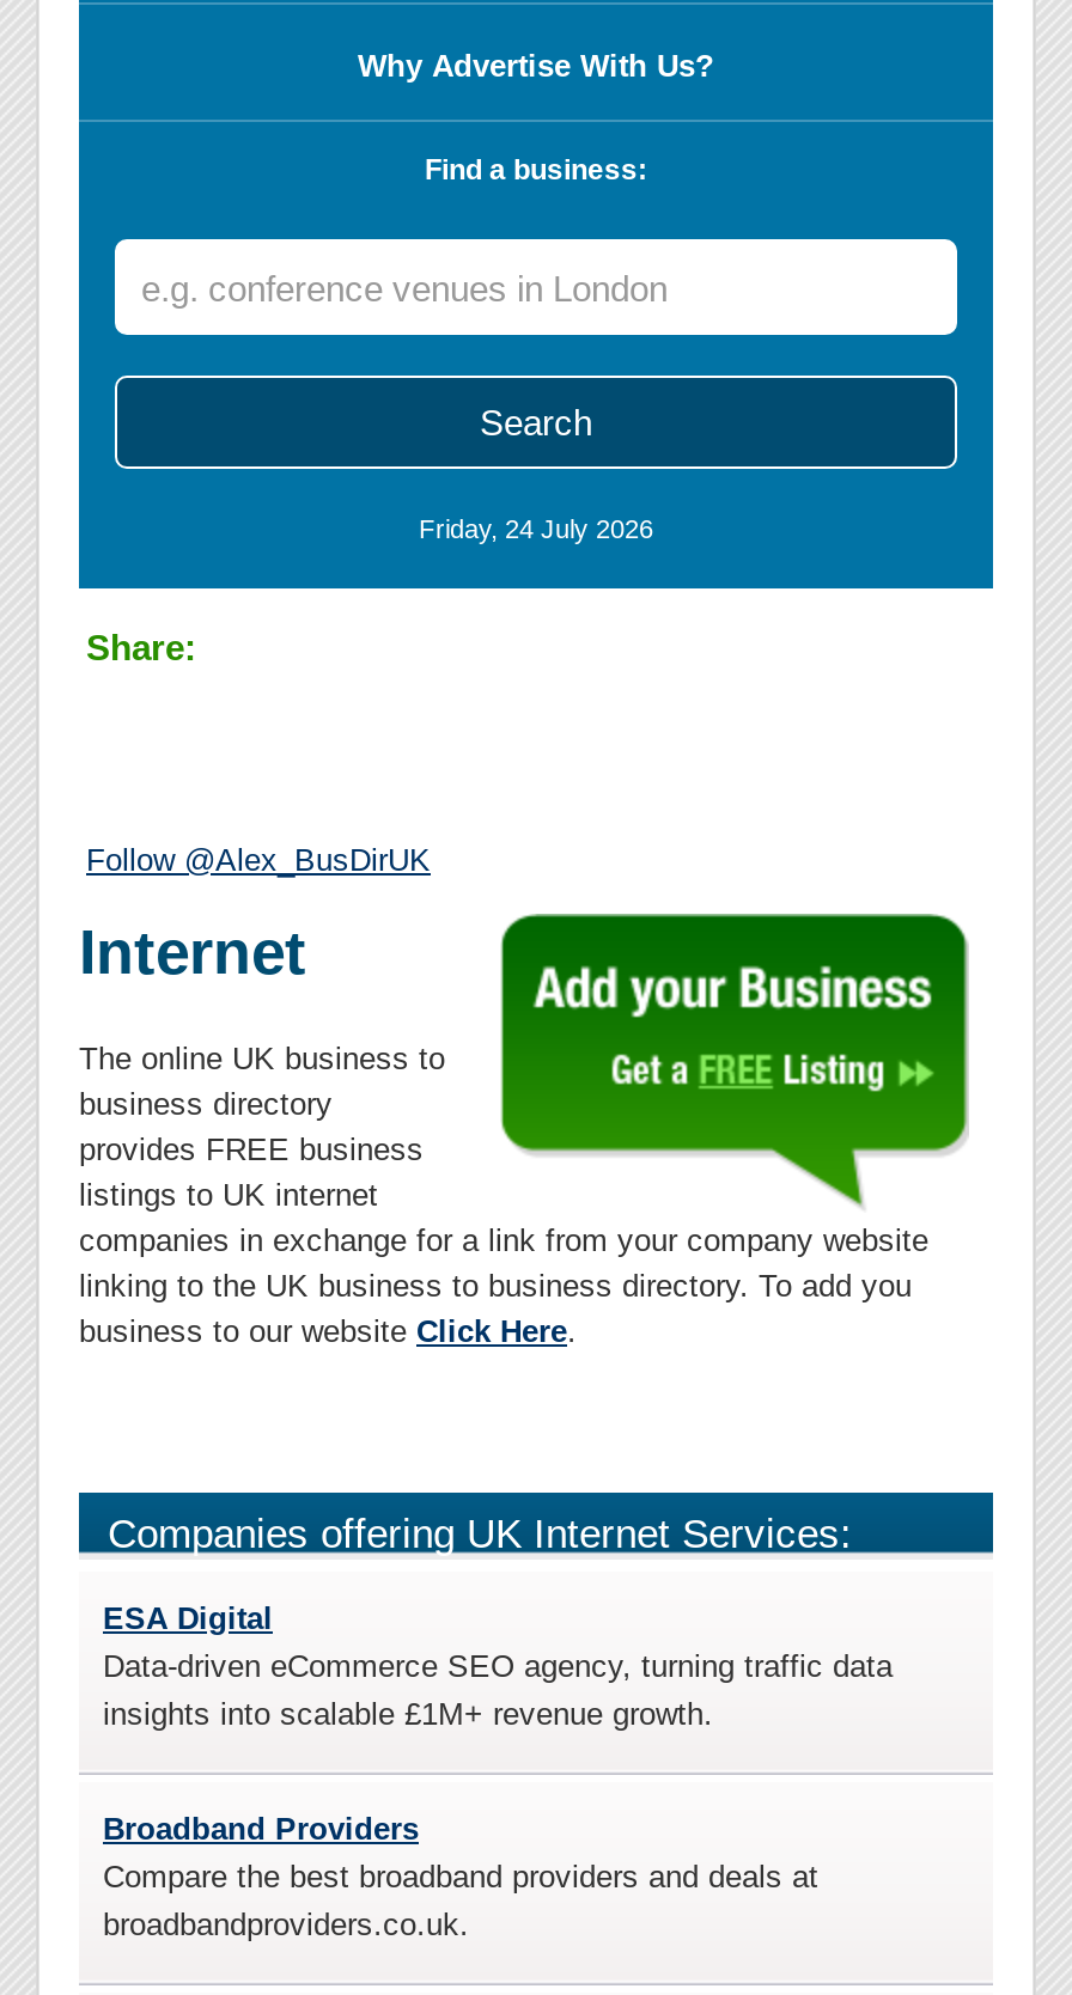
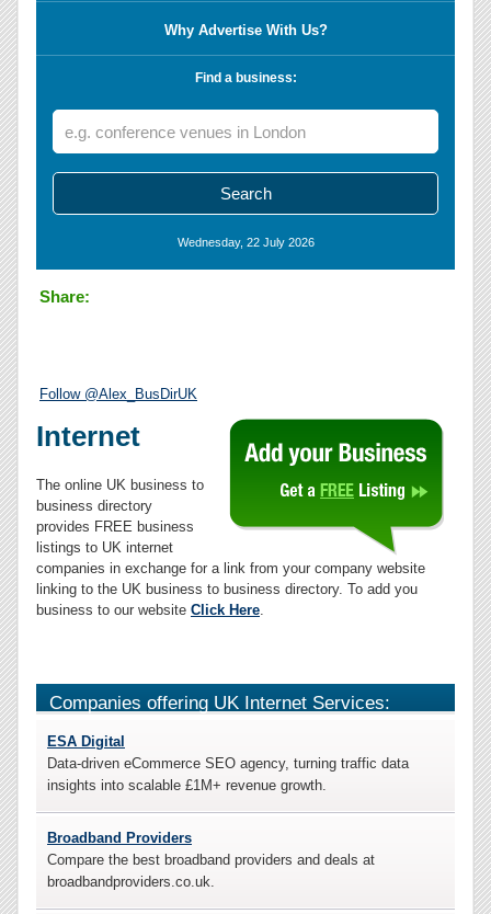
- Friday, 24 July 2026
+ Wednesday, 22 July 2026
